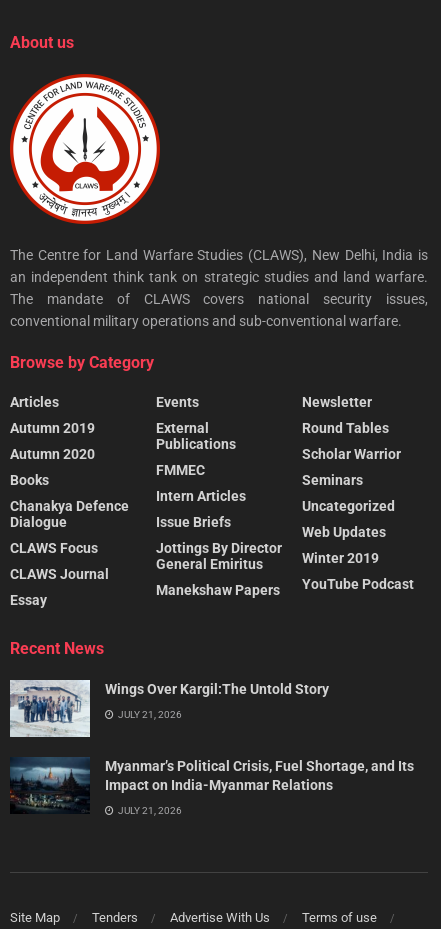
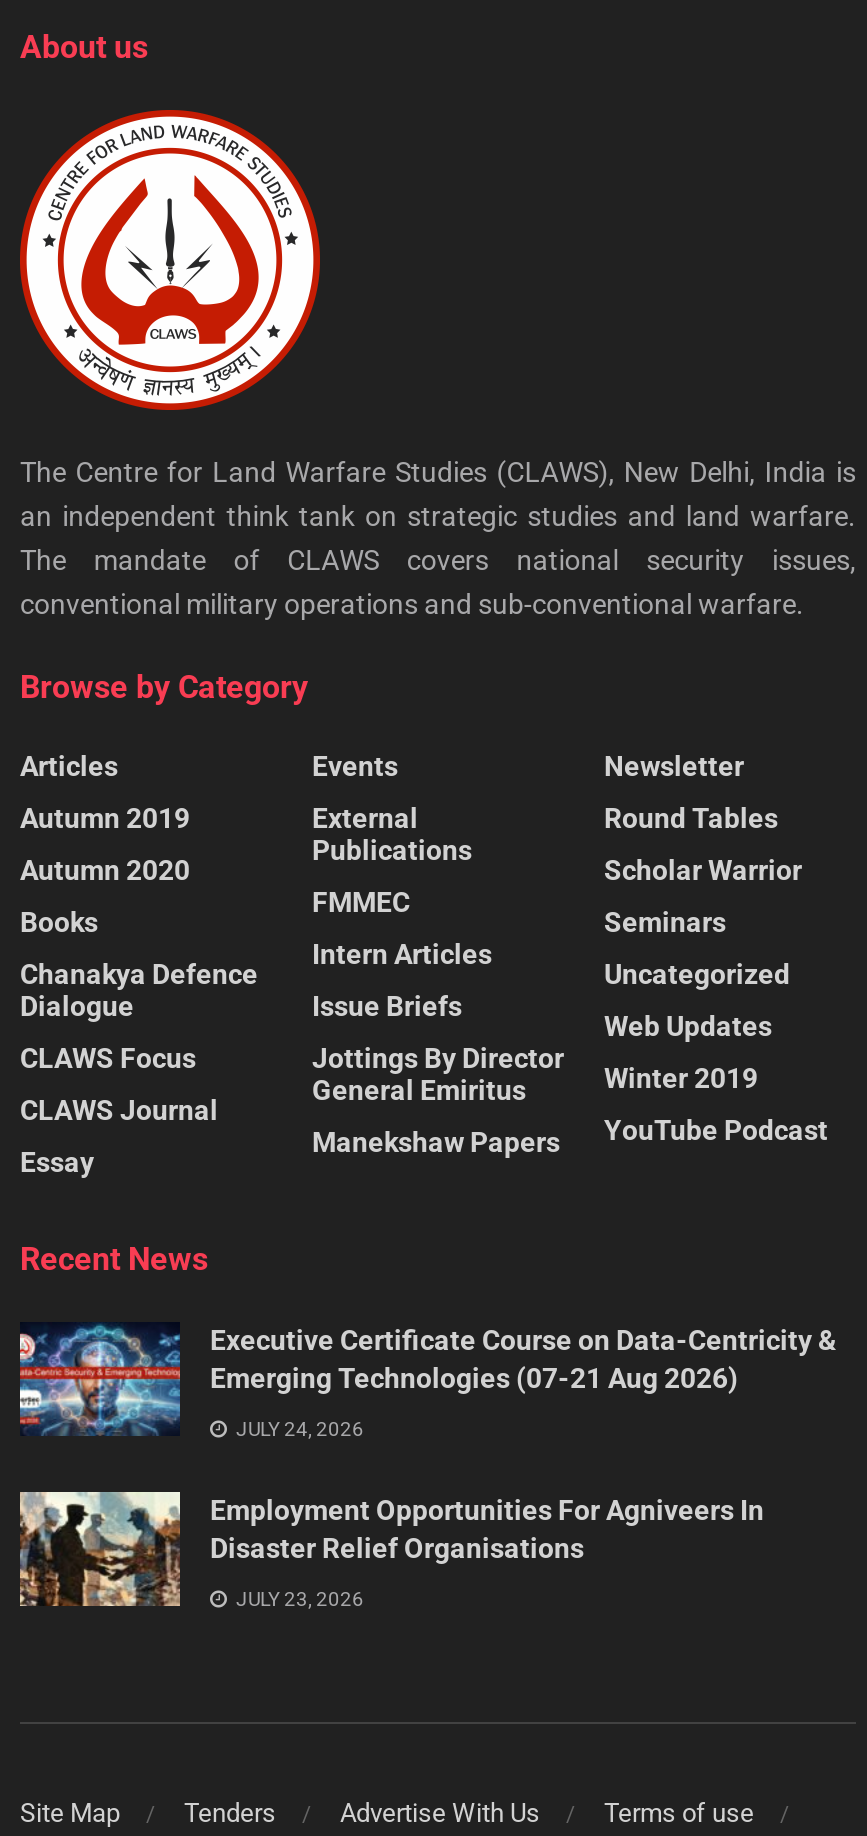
- [image]
- Wings Over Kargil:The Untold Story
+ [image]
+ Executive Certificate Course on Data-Centricity &
+ Emerging Technologies (07-21 Aug 2026)

- JULY 21, 2026
+ JULY 24, 2026

- [image]
- Myanmar’s Political Crisis, Fuel Shortage, and Its
- Impact on India-Myanmar Relations
+ [image]
+ Employment Opportunities For Agniveers In
+ Disaster Relief Organisations

- JULY 21, 2026
+ JULY 23, 2026
